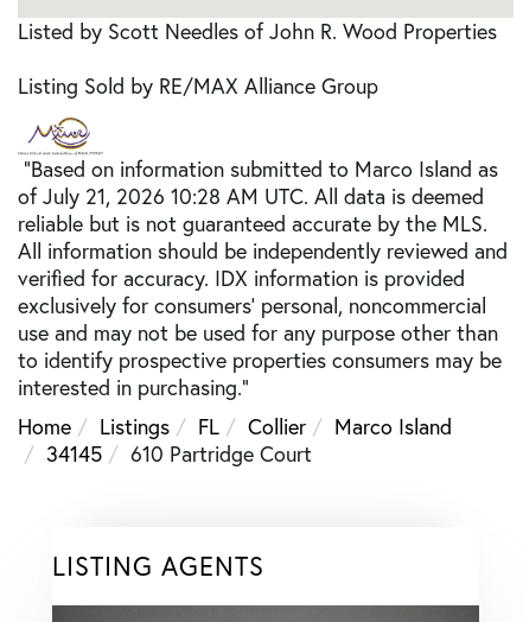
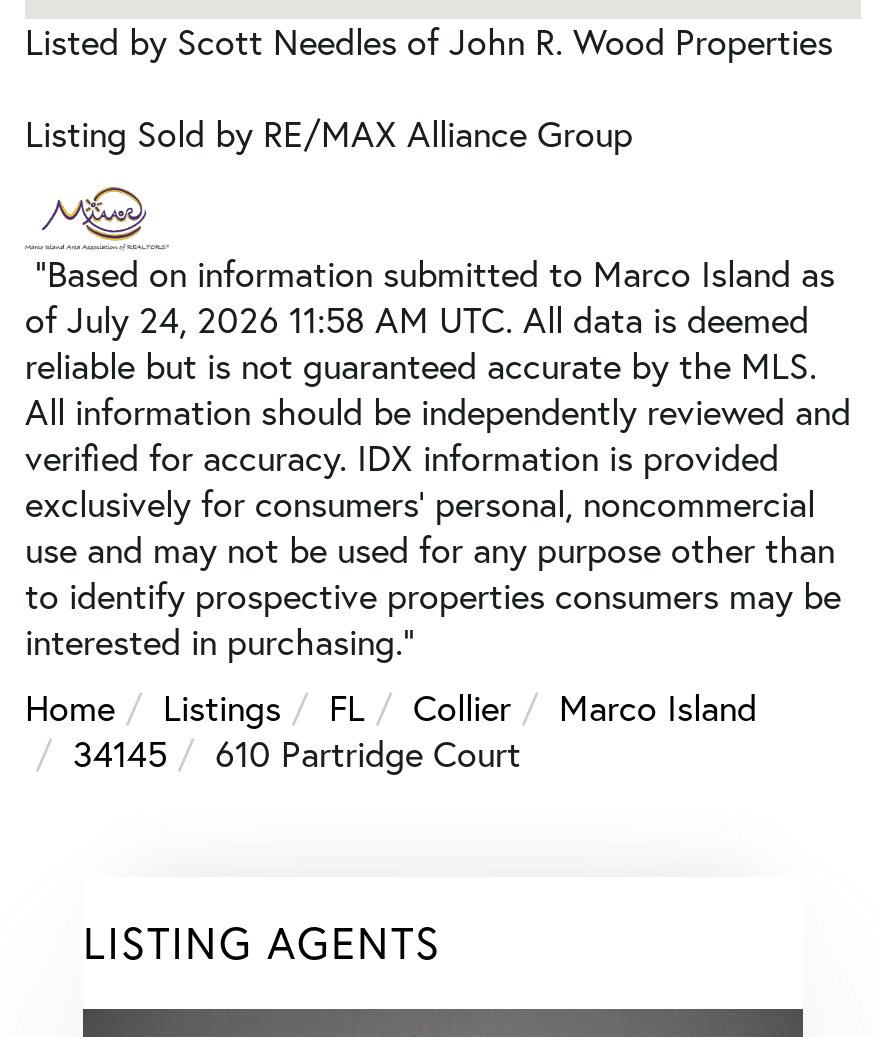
- of July 21, 2026 10:28 AM UTC. All data is deemed
+ of July 24, 2026 11:58 AM UTC. All data is deemed
